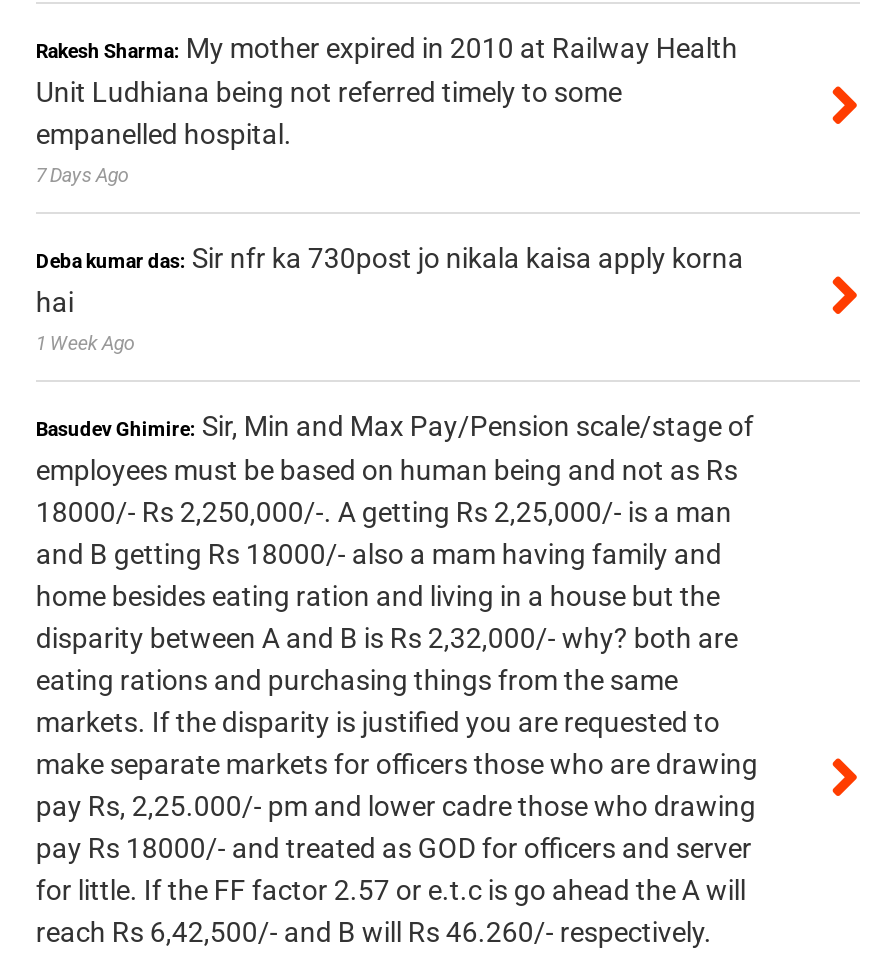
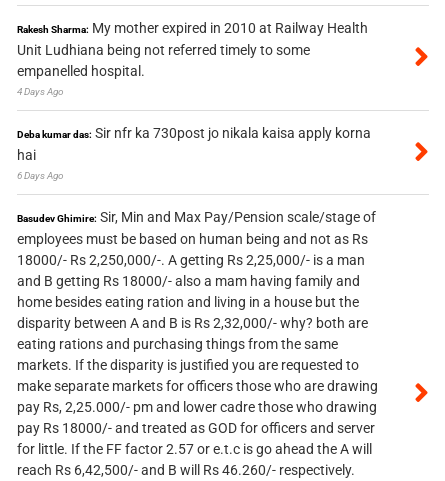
- 7 Days Ago
+ 4 Days Ago

- 1 Week Ago
+ 6 Days Ago
